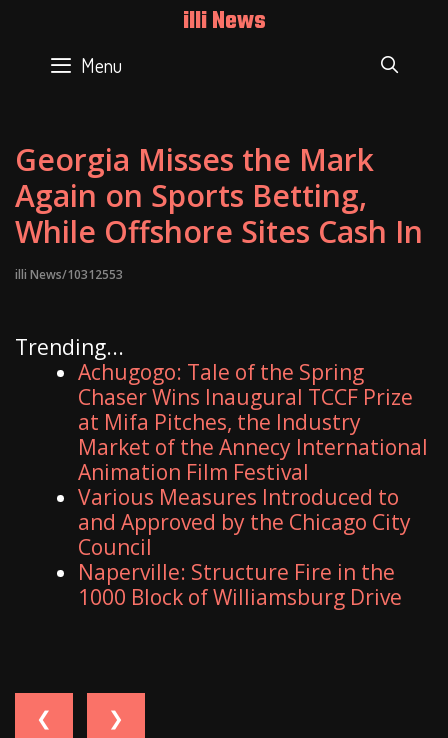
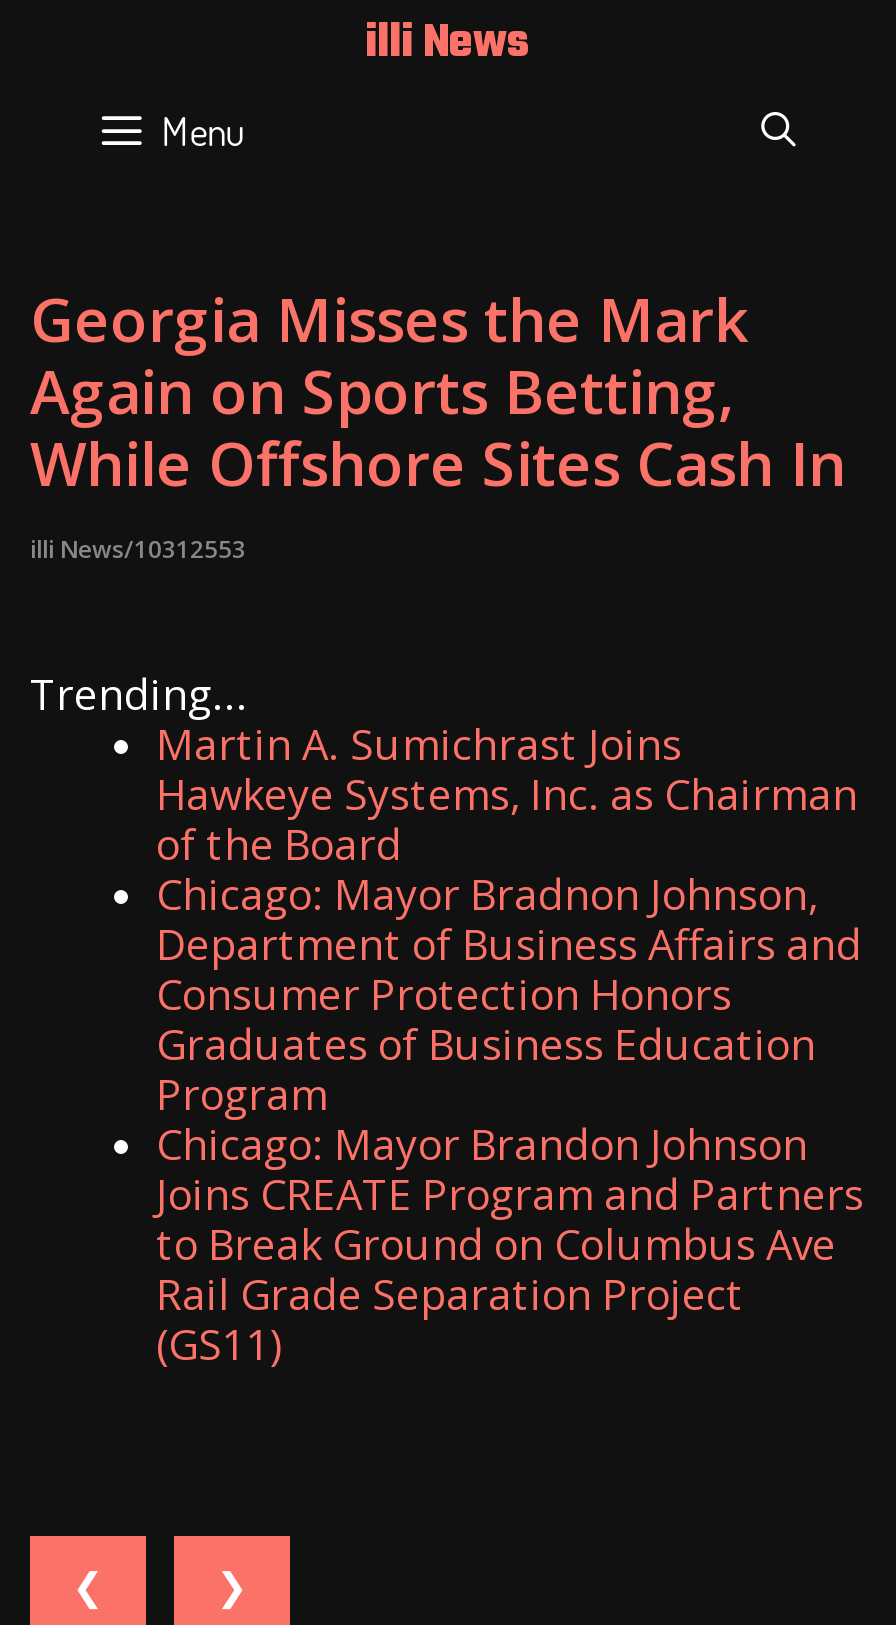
- Achugogo: Tale of the Spring
- Chaser Wins Inaugural TCCF Prize
- at Mifa Pitches, the Industry
- Market of the Annecy International
- Animation Film Festival
- Various Measures Introduced to
- and Approved by the Chicago City
- Council
- Naperville: Structure Fire in the
- 1000 Block of Williamsburg Drive
+ Martin A. Sumichrast Joins
+ Hawkeye Systems, Inc. as Chairman
+ of the Board
+ Chicago: Mayor Bradnon Johnson,
+ Department of Business Affairs and
+ Consumer Protection Honors
+ Graduates of Business Education
+ Program
+ Chicago: Mayor Brandon Johnson
+ Joins CREATE Program and Partners
+ to Break Ground on Columbus Ave
+ Rail Grade Separation Project
+ (GS11)
